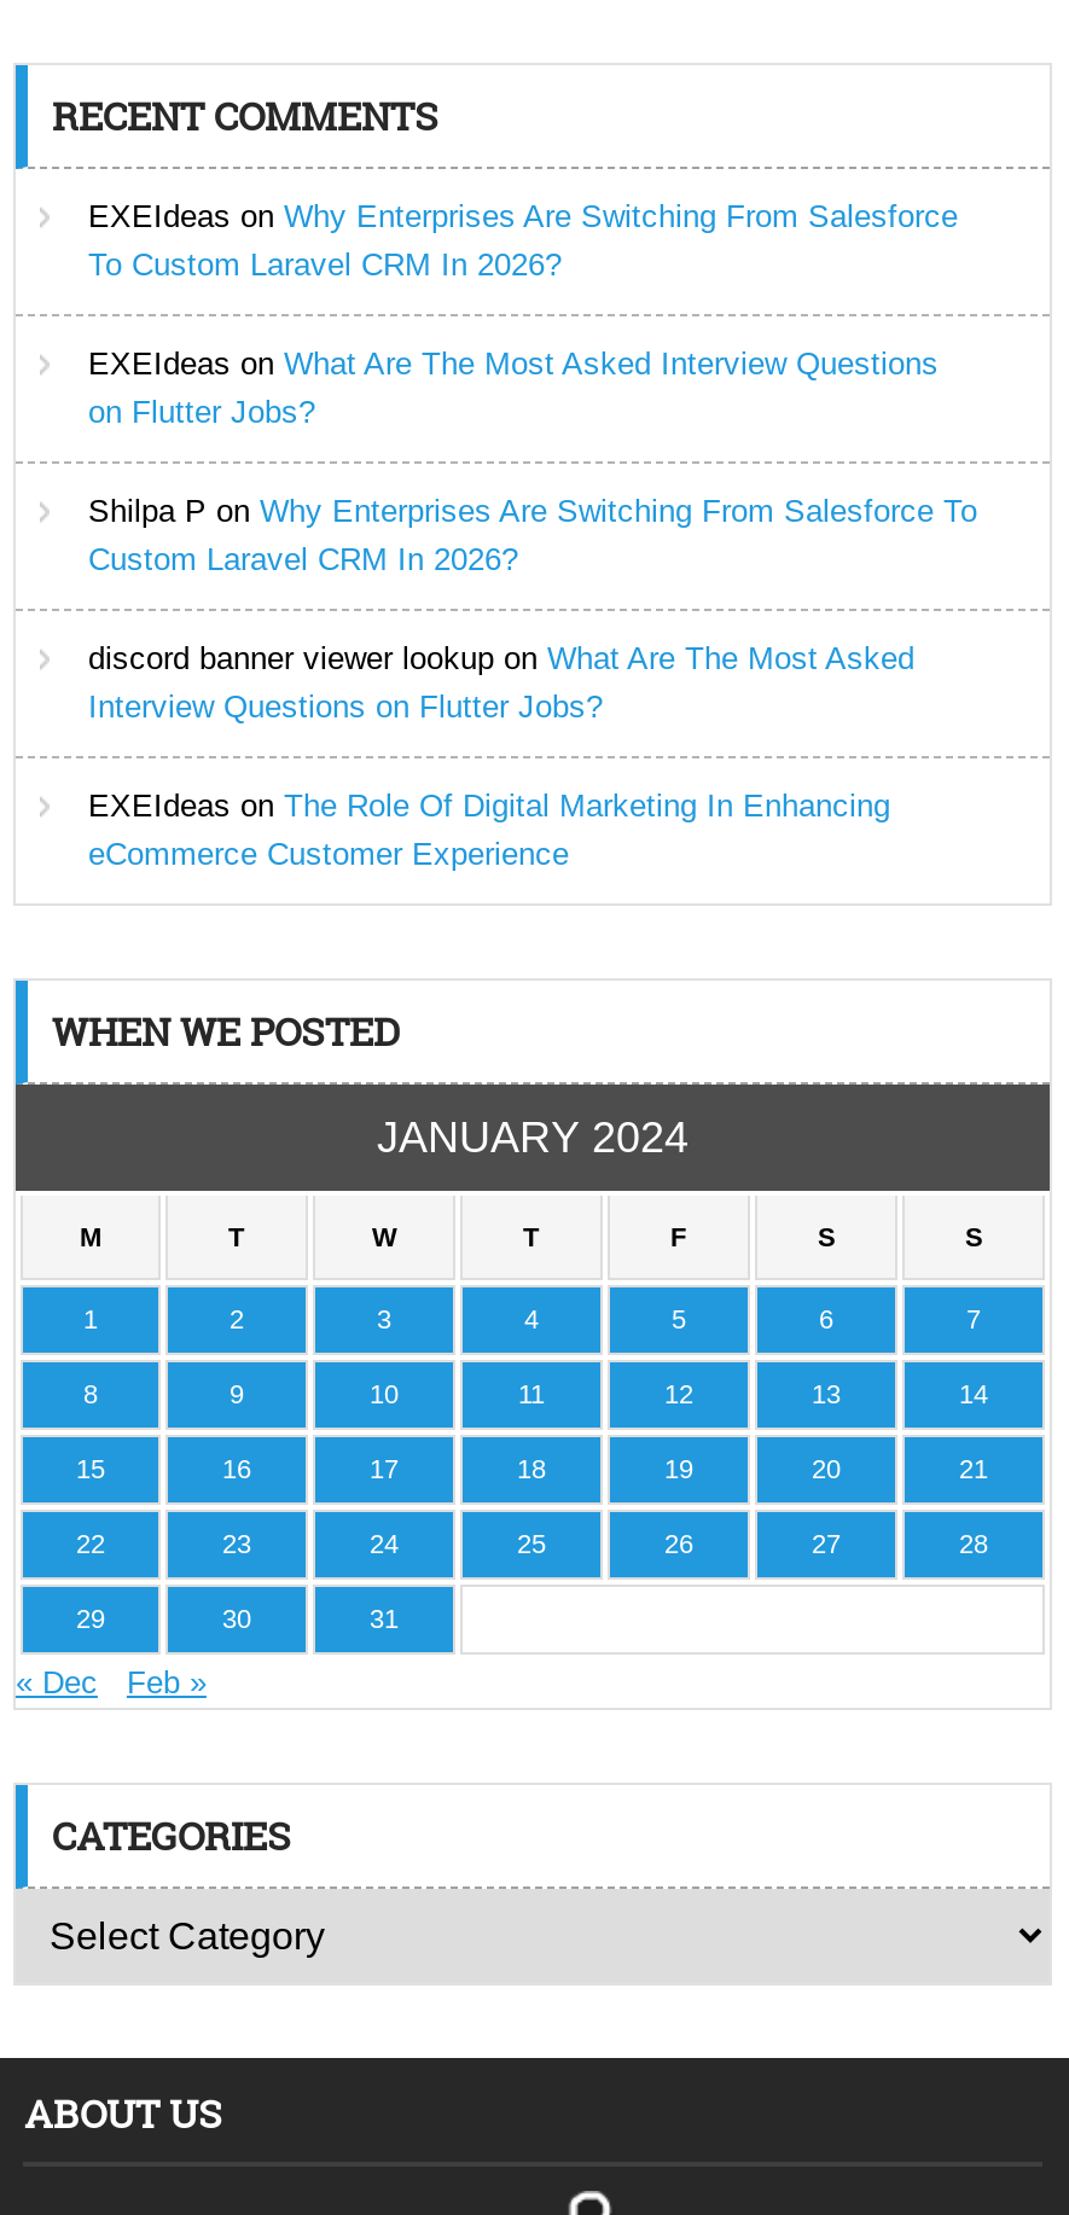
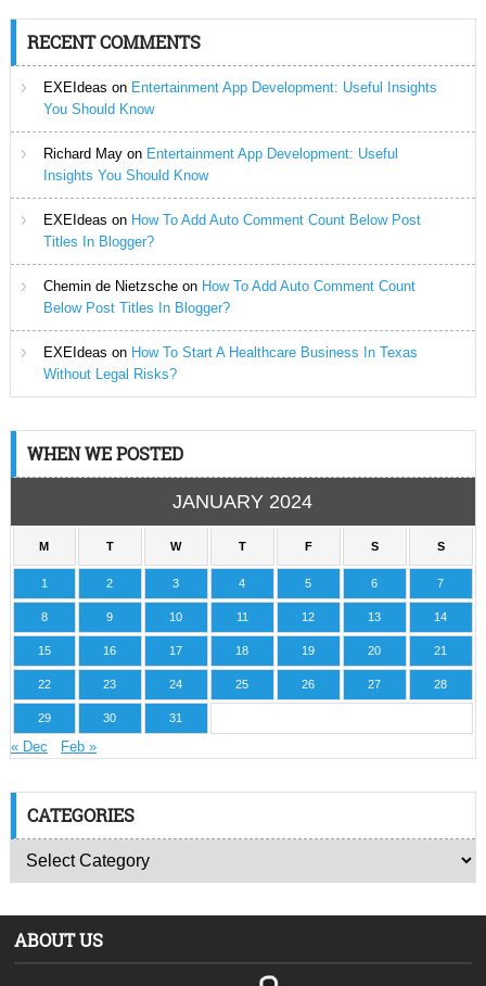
- EXEIdeas on Why Enterprises Are Switching From Salesforce
- To Custom Laravel CRM In 2026?
+ EXEIdeas on Entertainment App Development: Useful Insights
+ You Should Know

- EXEIdeas on What Are The Most Asked Interview Questions
- on Flutter Jobs?
+ Richard May on Entertainment App Development: Useful
+ Insights You Should Know

- Shilpa P on Why Enterprises Are Switching From Salesforce To
- Custom Laravel CRM In 2026?
+ EXEIdeas on How To Add Auto Comment Count Below Post
+ Titles In Blogger?

- discord banner viewer lookup on What Are The Most Asked
- Interview Questions on Flutter Jobs?
+ Chemin de Nietzsche on How To Add Auto Comment Count
+ Below Post Titles In Blogger?

- EXEIdeas on The Role Of Digital Marketing In Enhancing
- eCommerce Customer Experience
+ EXEIdeas on How To Start A Healthcare Business In Texas
+ Without Legal Risks?
